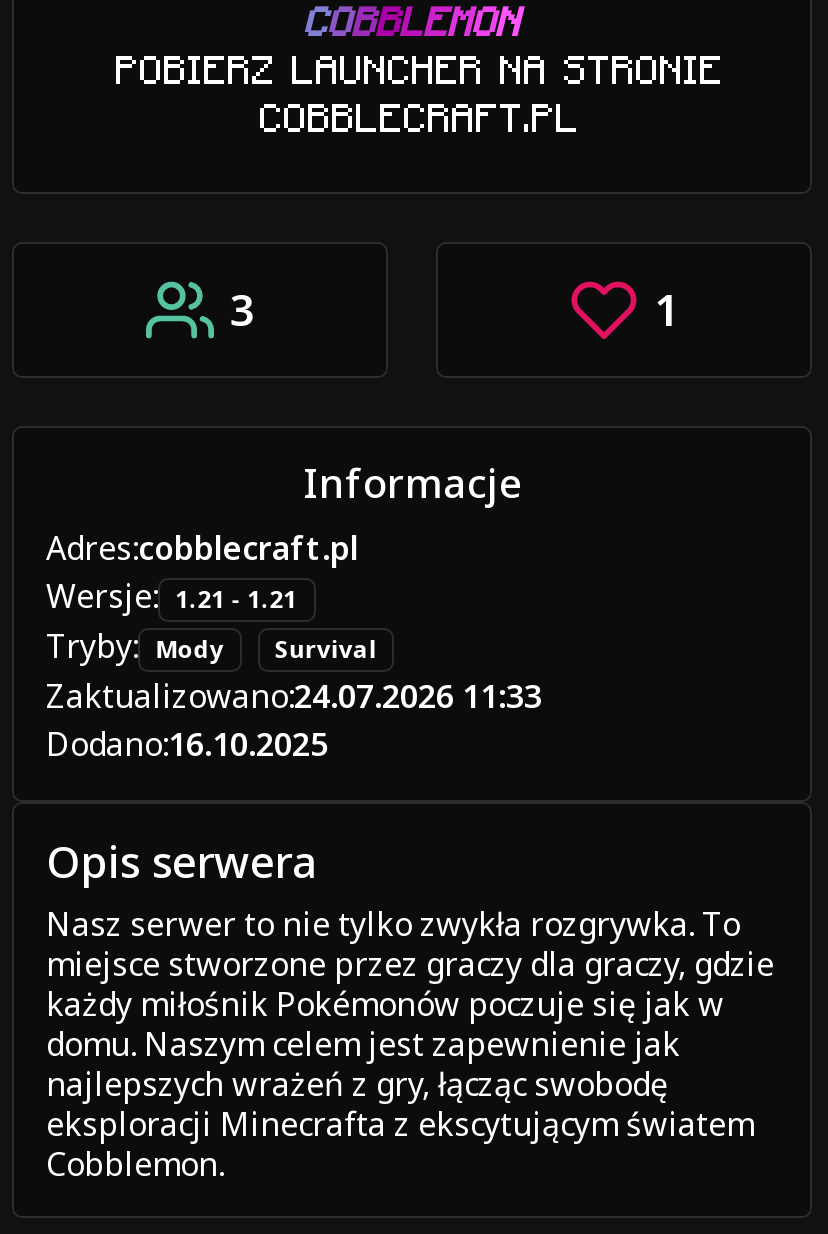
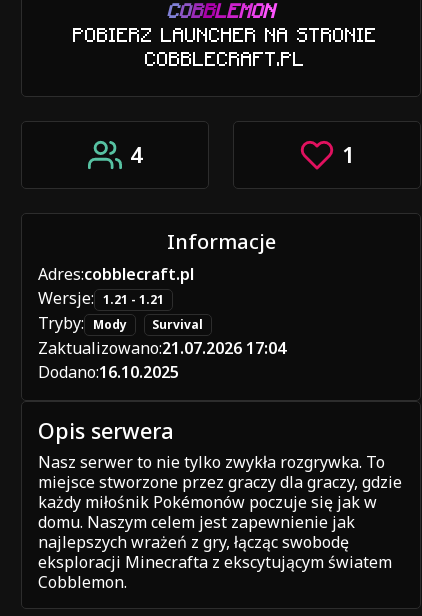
- 3
+ 4

- Zaktualizowano:24.07.2026 11:33
+ Zaktualizowano:21.07.2026 17:04
